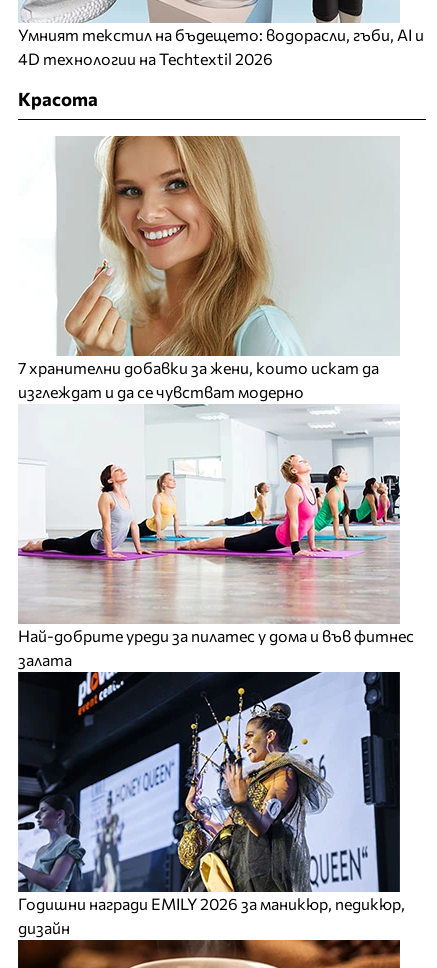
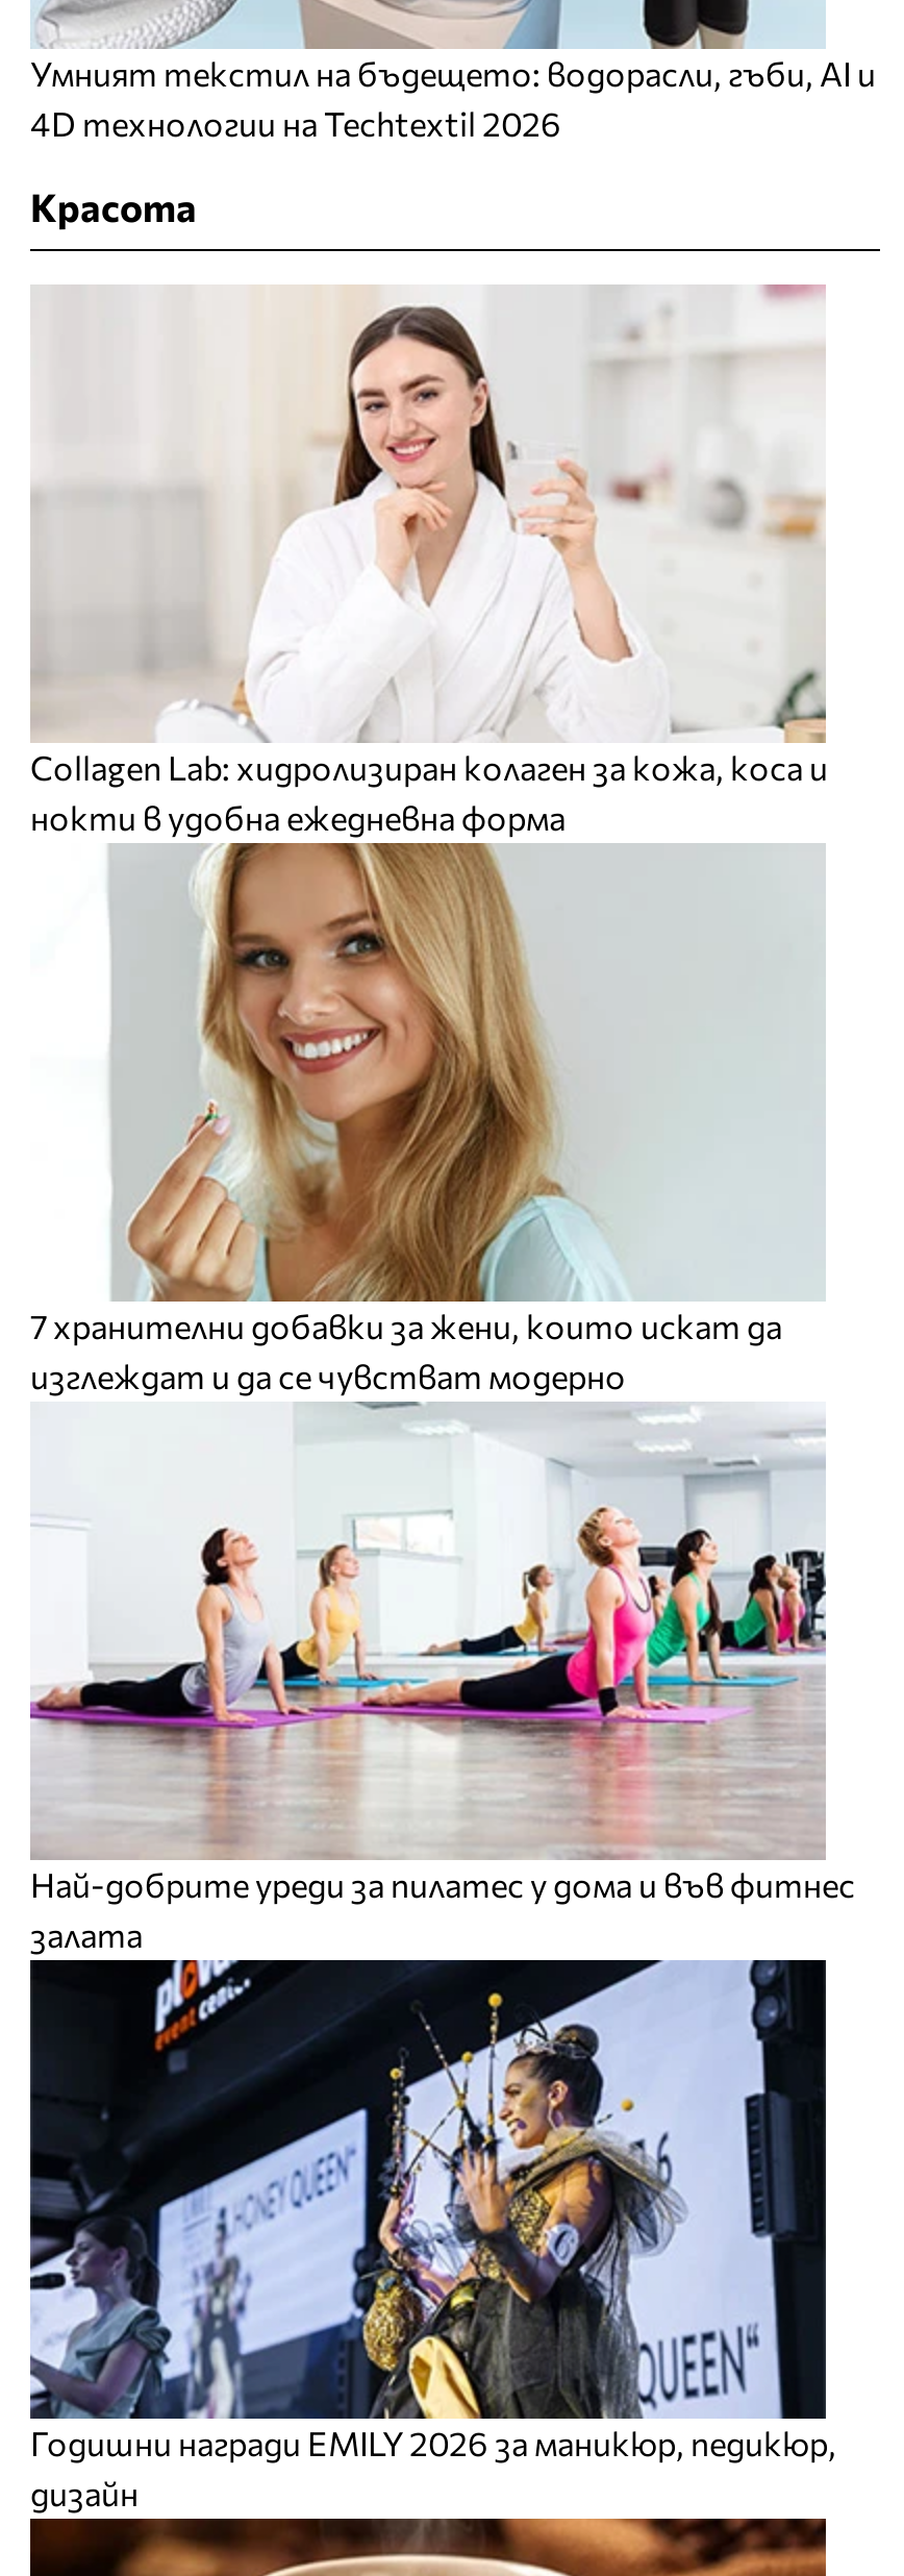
+ [image]
+ Collagen Lab: хидролизиран колаген за кожа, коса и
+ нокти в удобна ежедневна форма
